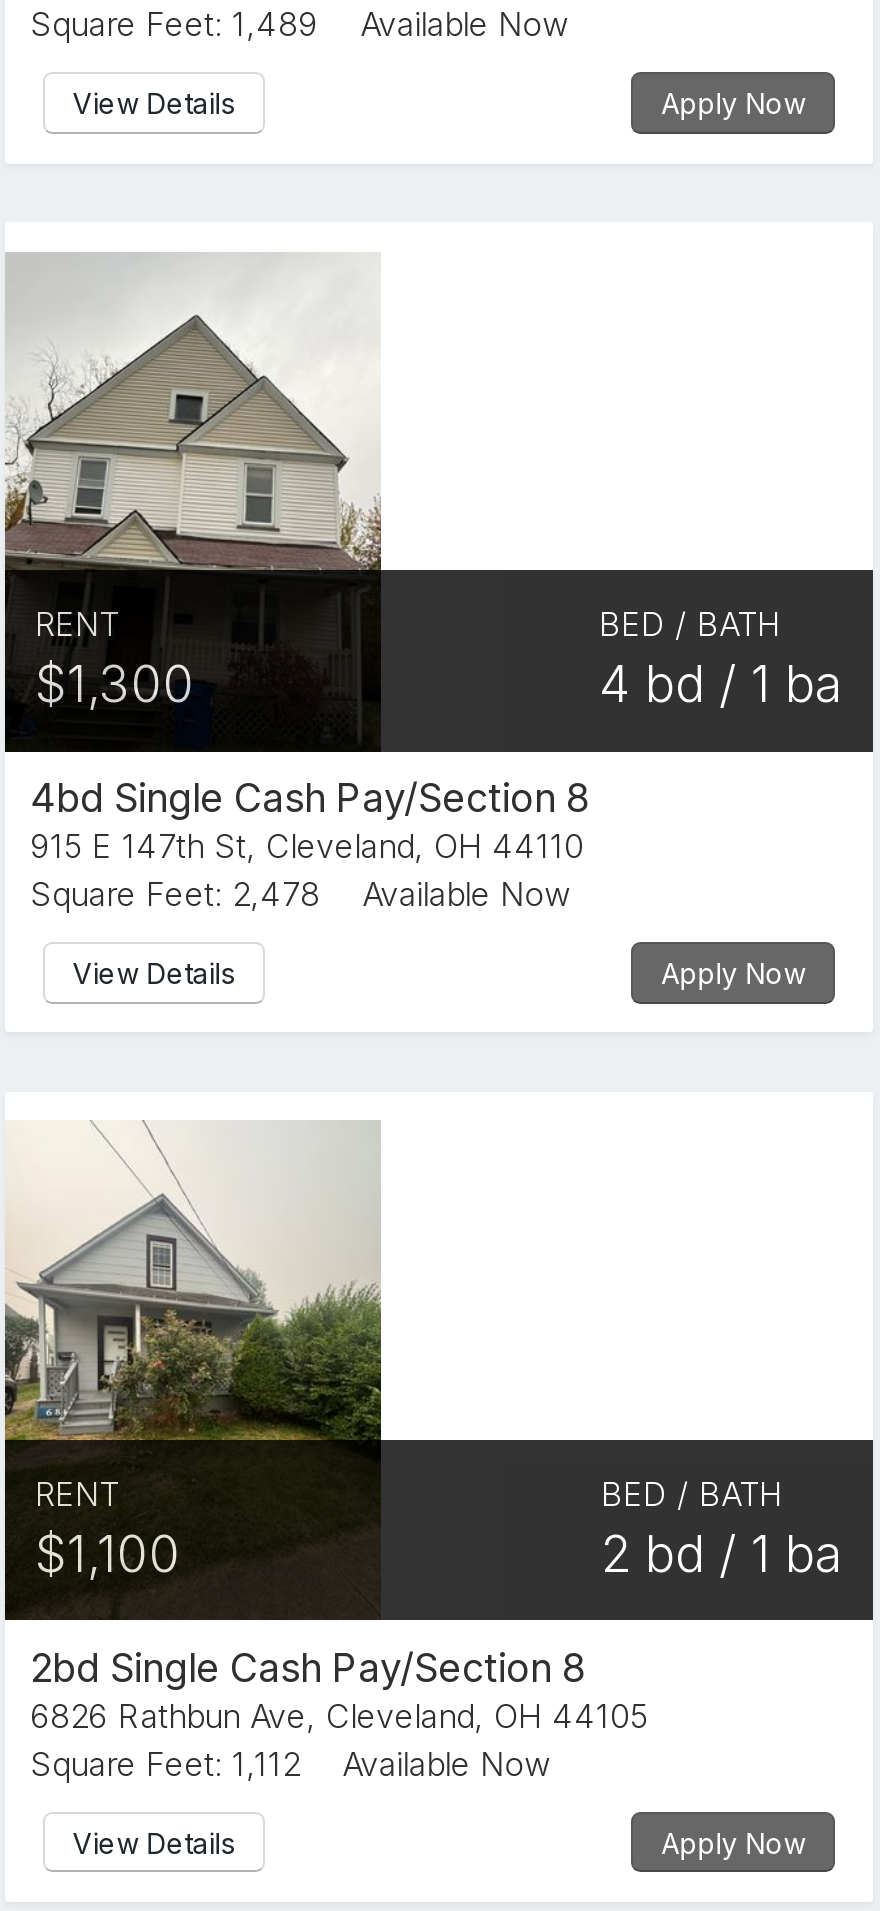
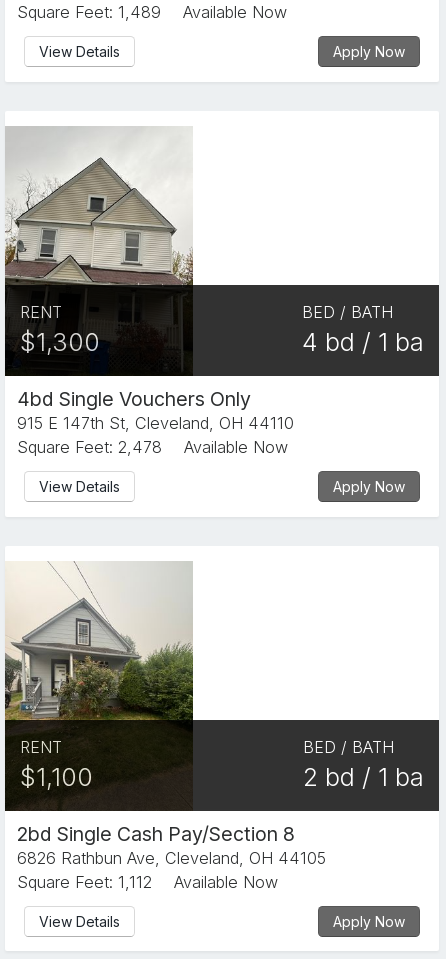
- 4bd Single Cash Pay/Section 8
+ 4bd Single Vouchers Only
